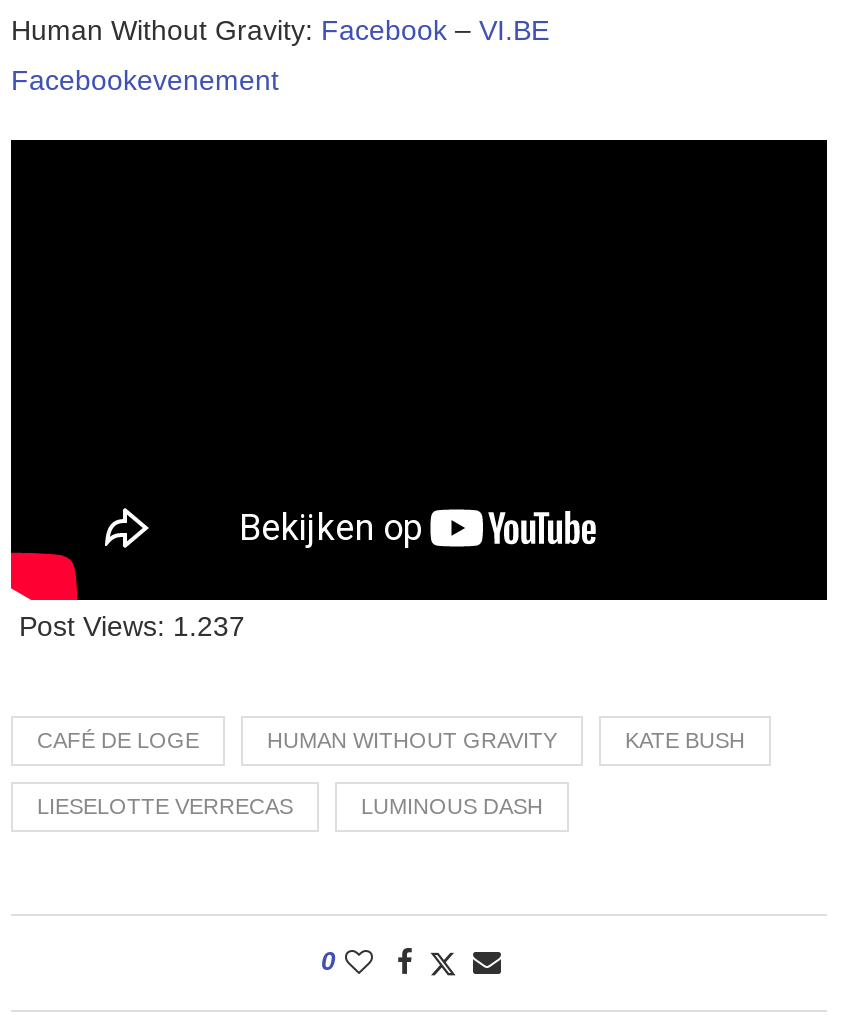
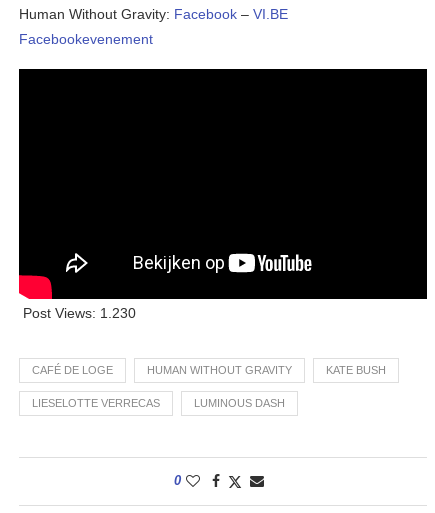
- Post Views: 1.237
+ Post Views: 1.230
